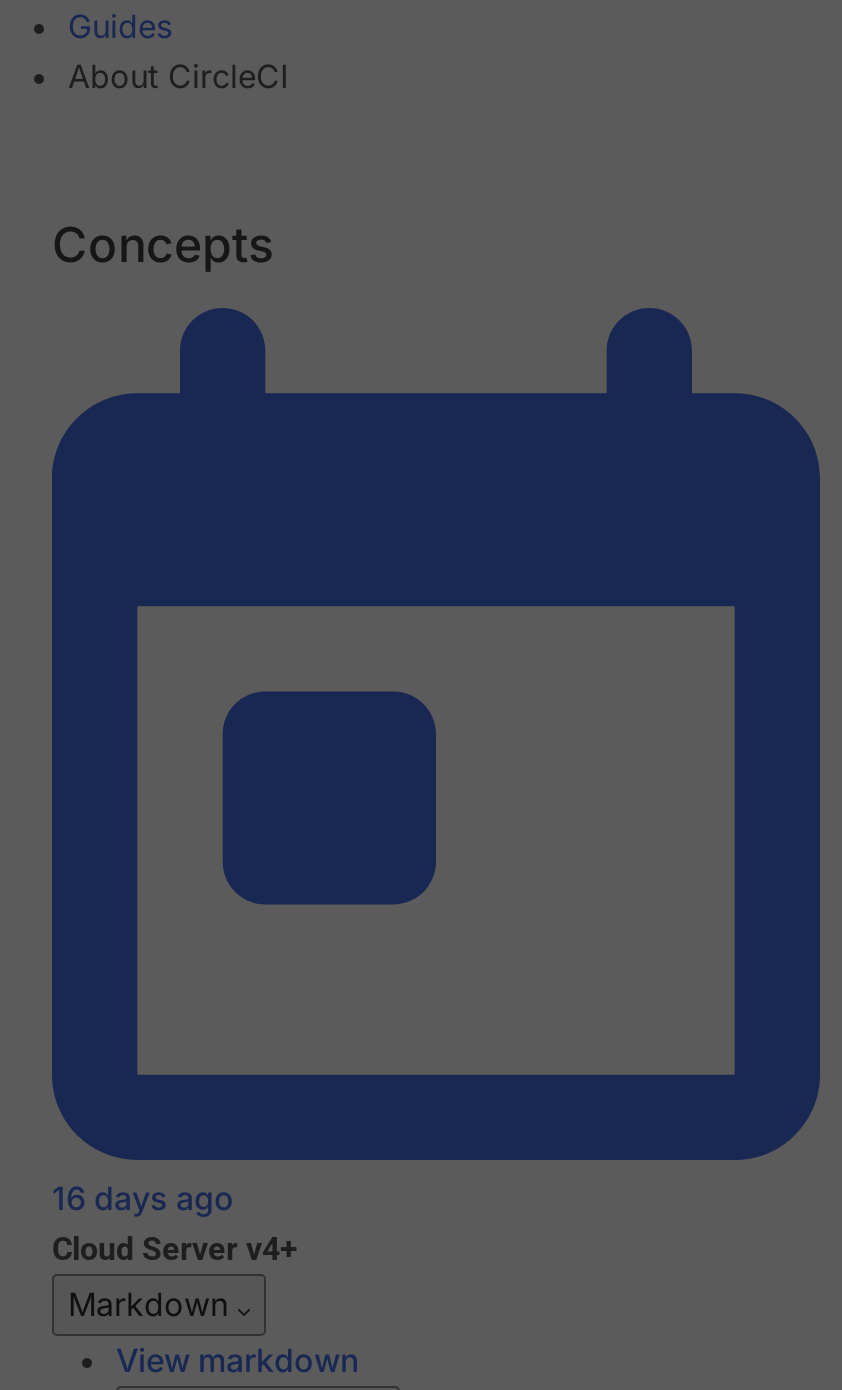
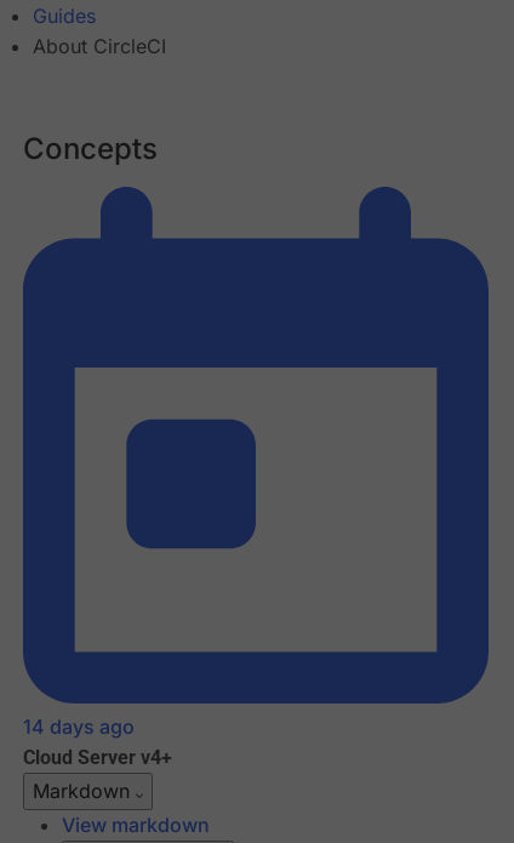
- 16 days ago
+ 14 days ago
